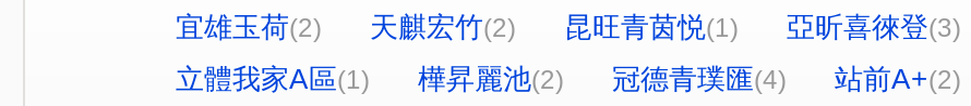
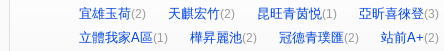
- 立體我家A區(1) 樺昇麗池(2) 冠德青璞匯(4) 站前A+(2)
+ 立體我家A區(1) 樺昇麗池(2) 冠德青璞匯(2) 站前A+(2)
